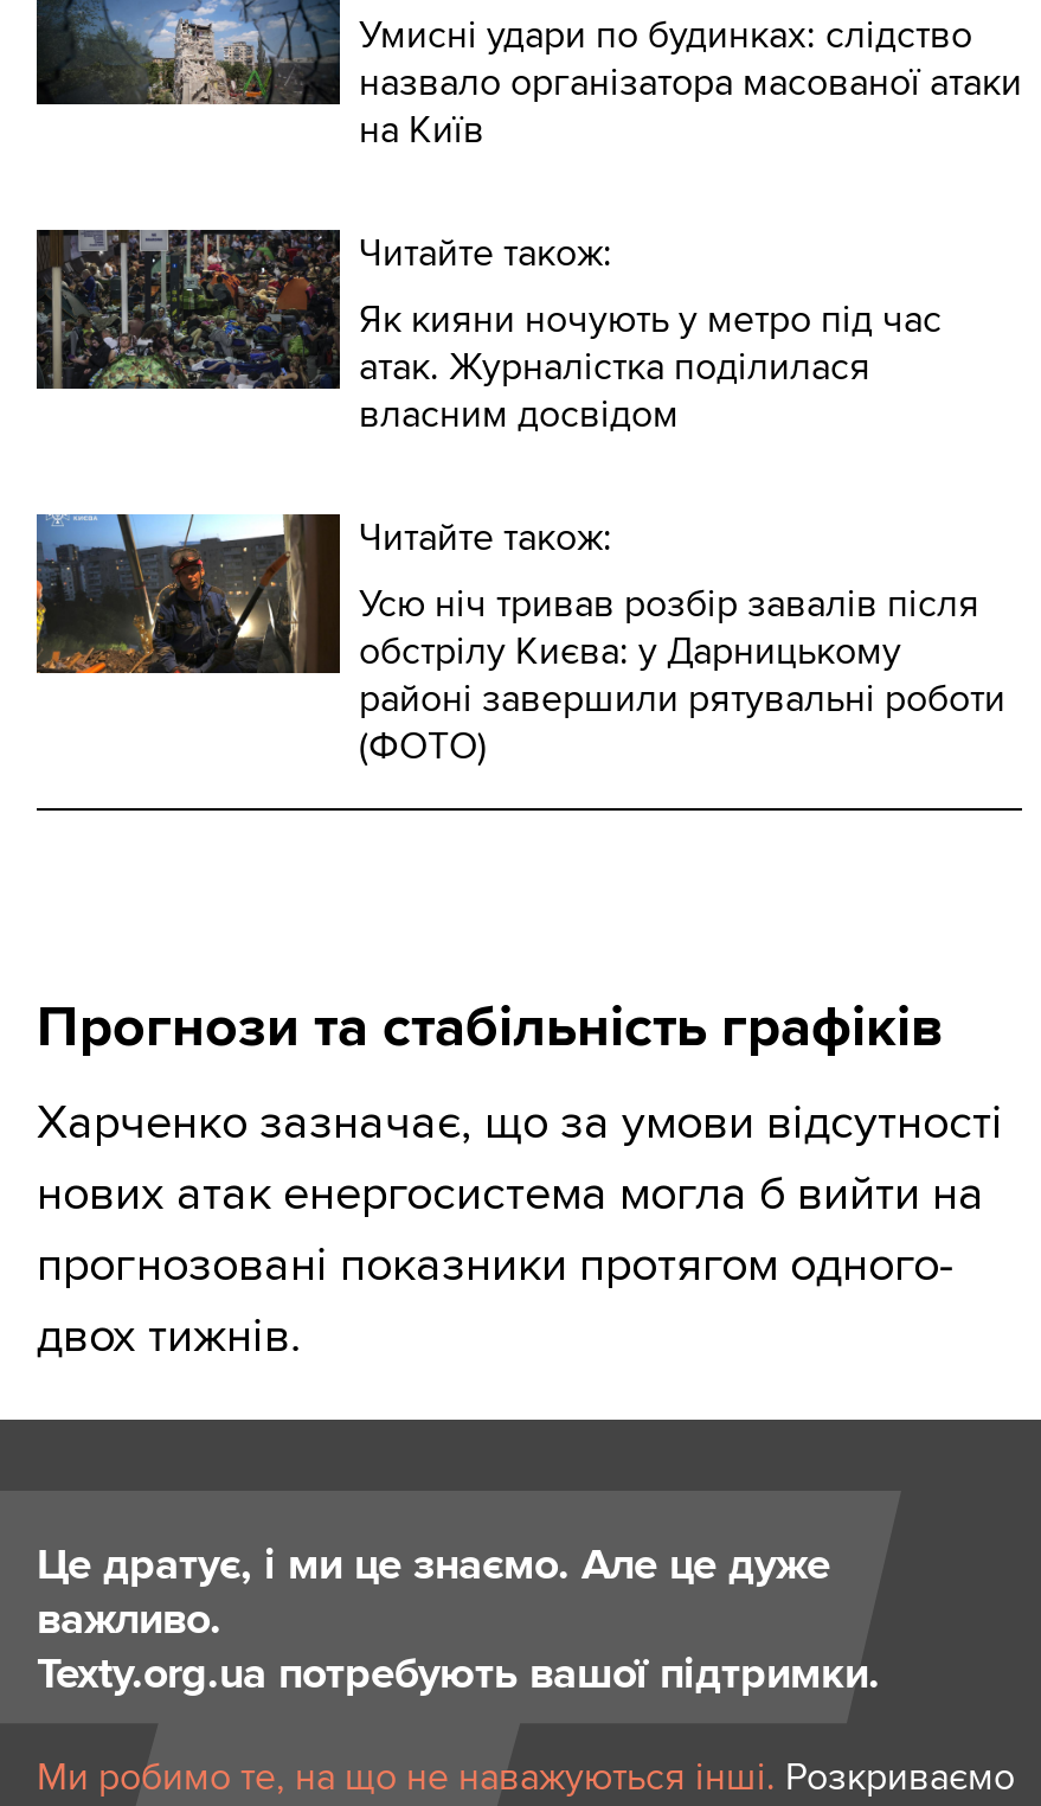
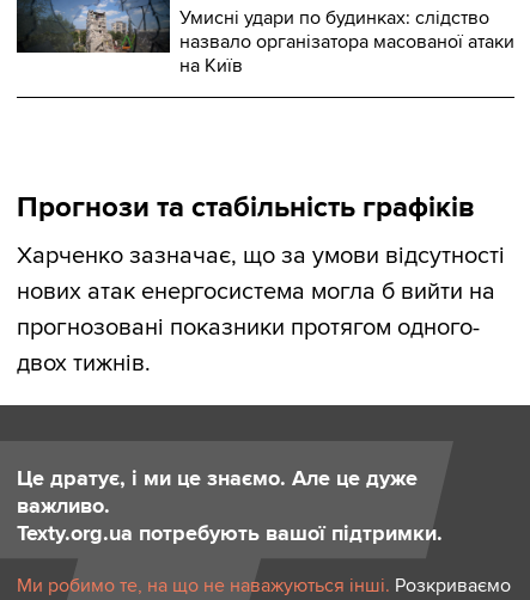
- [image]
- Читайте також:
- Як кияни ночують у метро під час
- атак. Журналістка поділилася
- власним досвідом
- Читайте також:
- Усю ніч тривав розбір завалів після
- обстрілу Києва: у Дарницькому
- районі завершили рятувальні роботи
- (ФОТО)

- [image]
